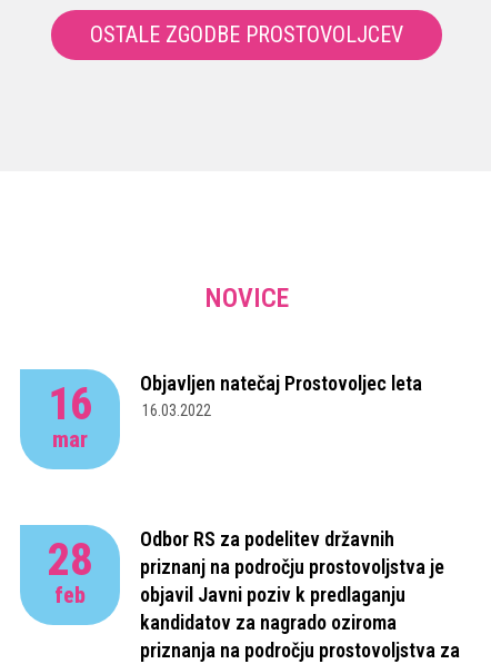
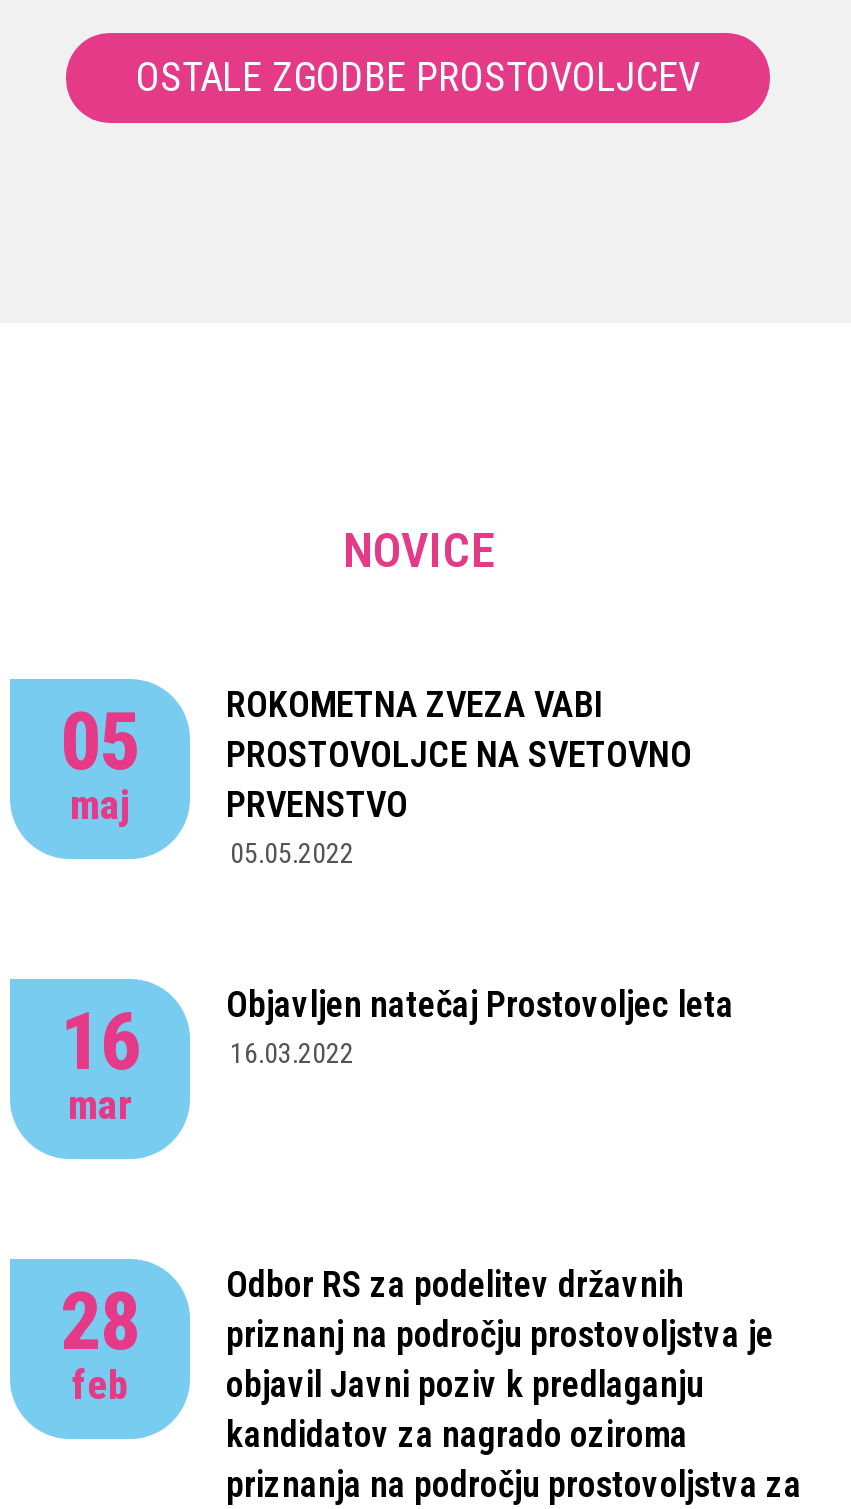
+ 05
+ maj

+ ROKOMETNA ZVEZA VABI
+ PROSTOVOLJCE NA SVETOVNO
+ PRVENSTVO
+ 05.05.2022
